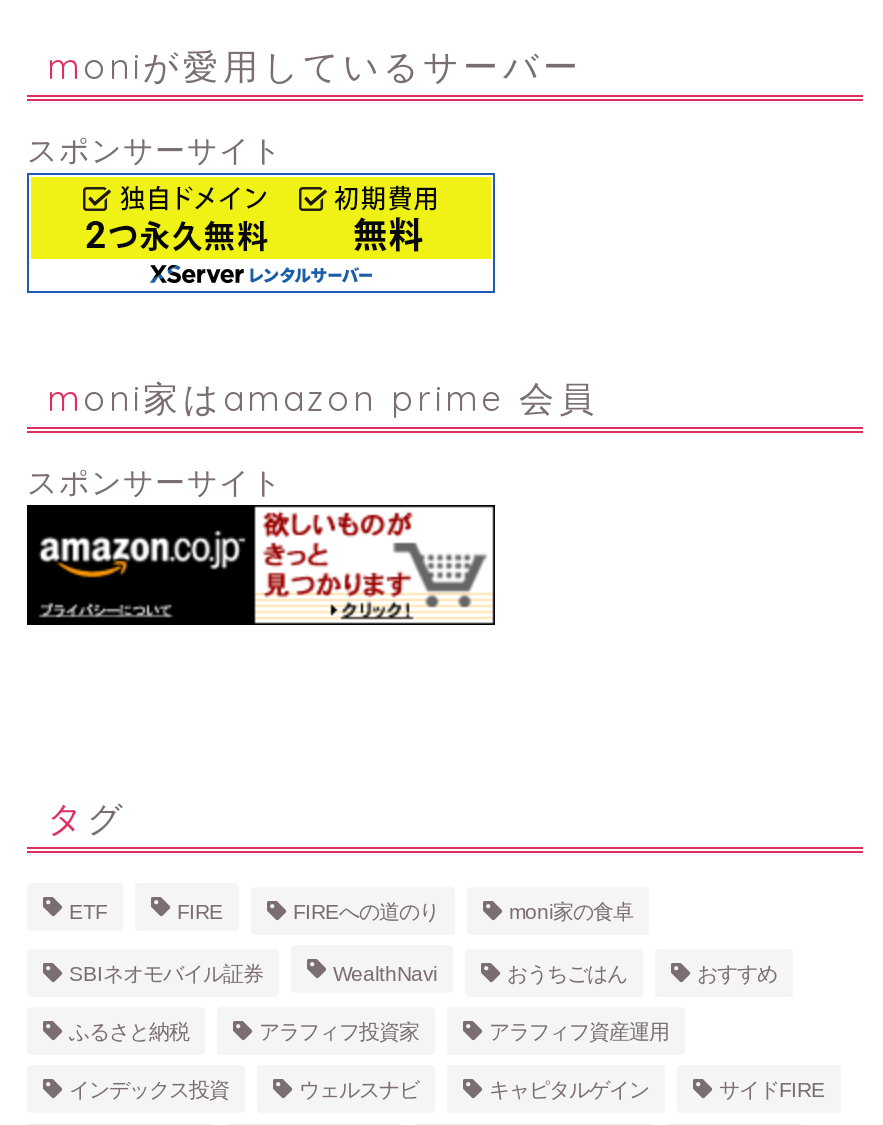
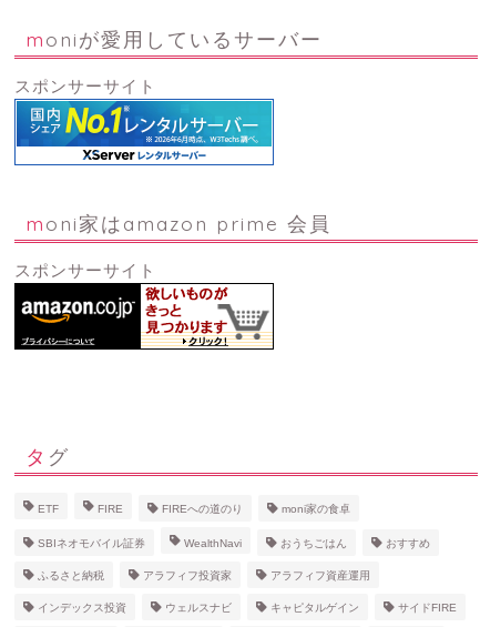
- [image]
+ [image]
